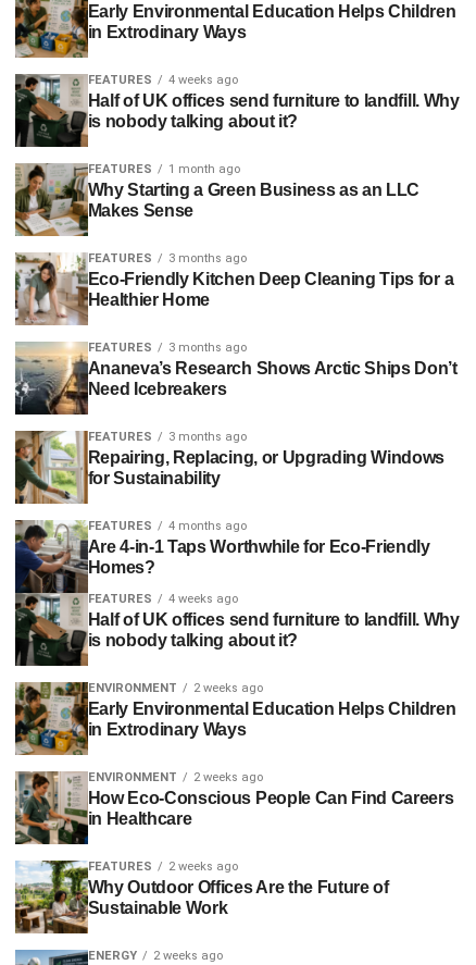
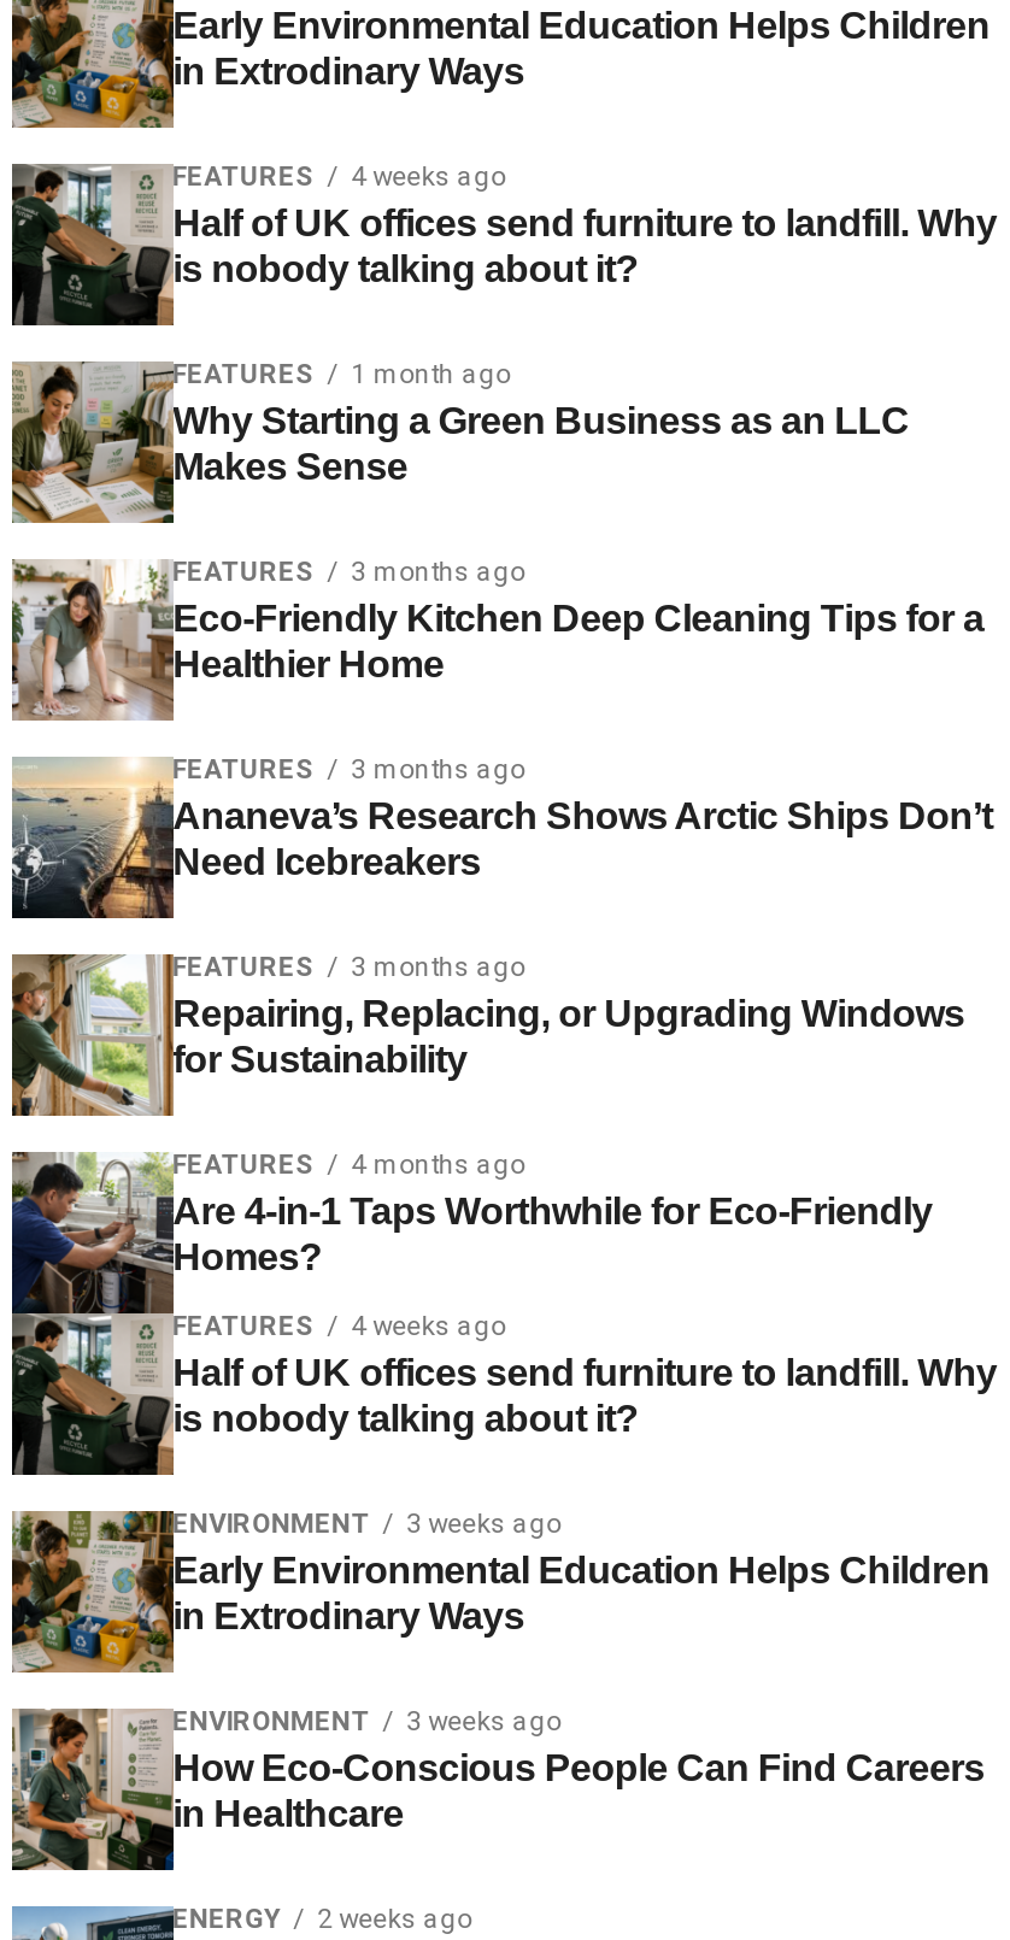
- ENVIRONMENT 2 weeks ago
+ ENVIRONMENT 3 weeks ago

- ENVIRONMENT 2 weeks ago
+ ENVIRONMENT 3 weeks ago

- [image]
- FEATURES
- 2 weeks ago
- Why Outdoor Offices Are the Future of
- Sustainable Work
